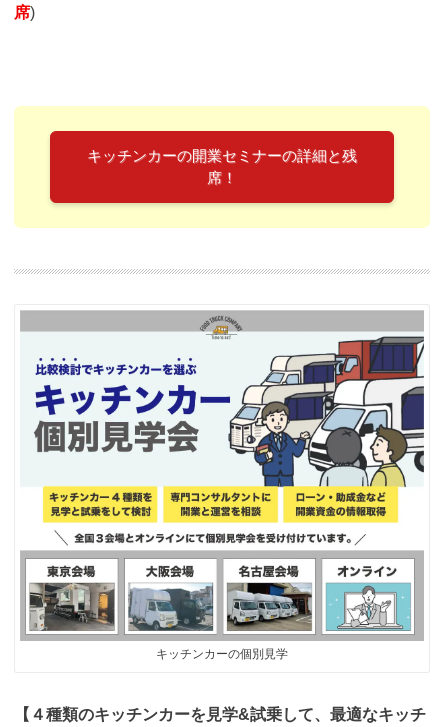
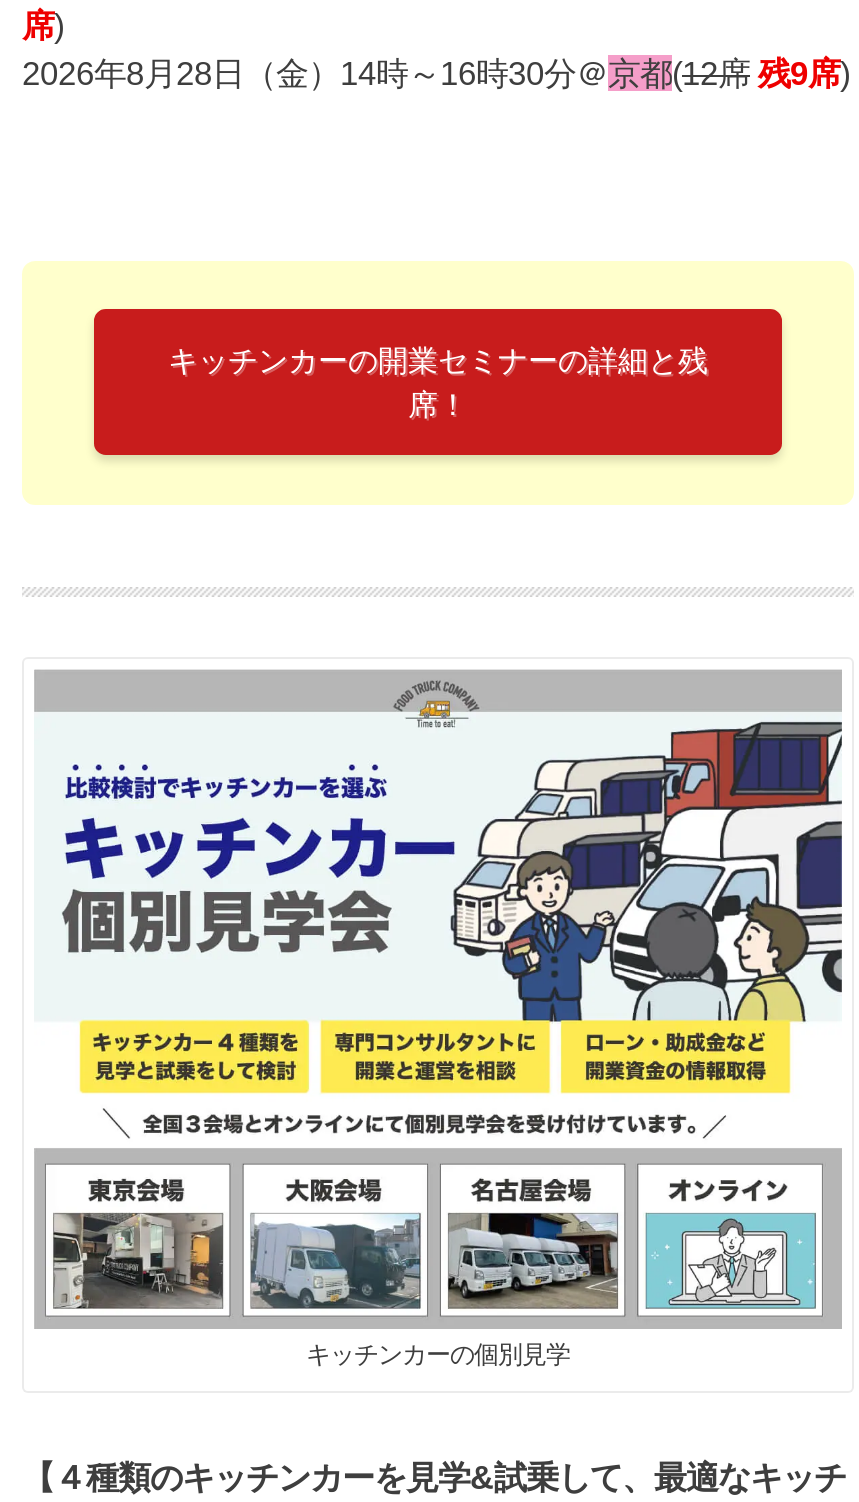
+ 2026年8月28日（金）14時～16時30分＠京都(12席 残9席)
